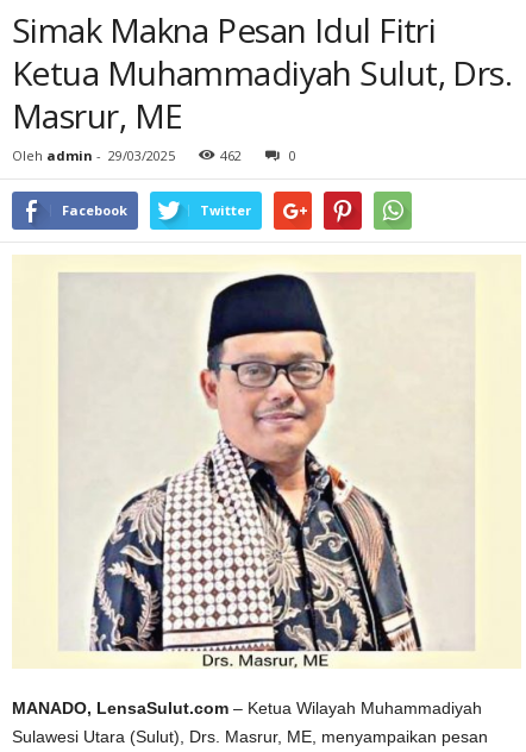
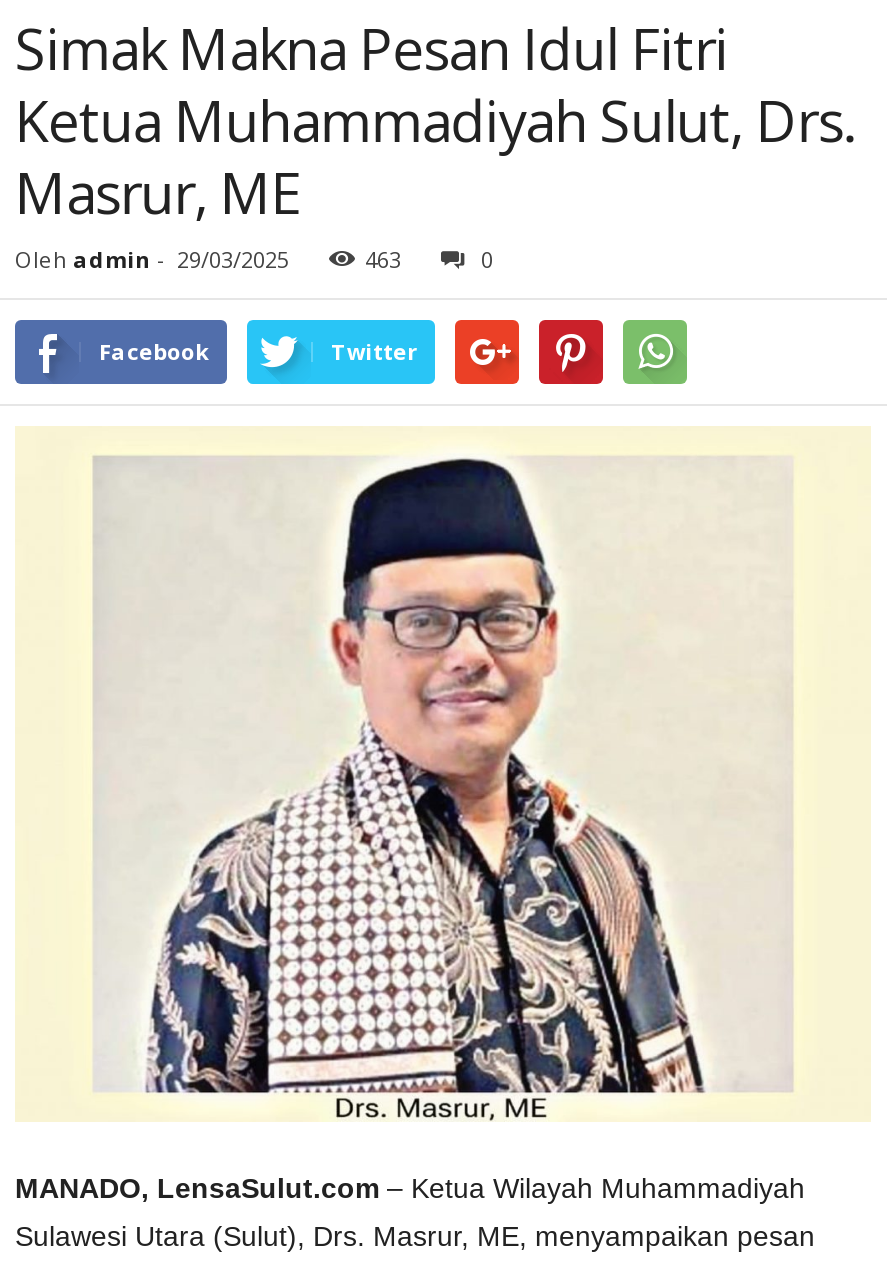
- 462
+ 463
